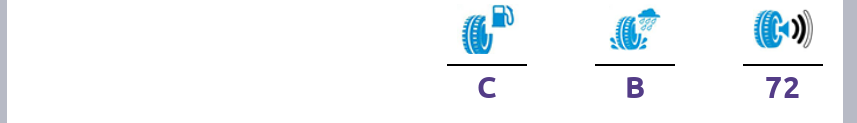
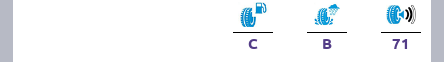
- 72
+ 71
